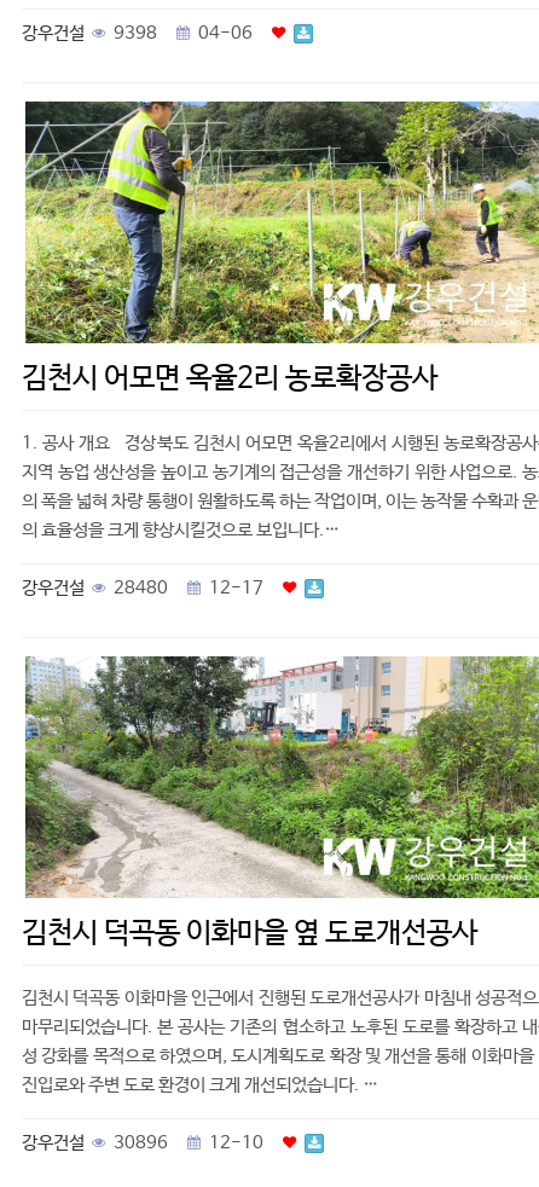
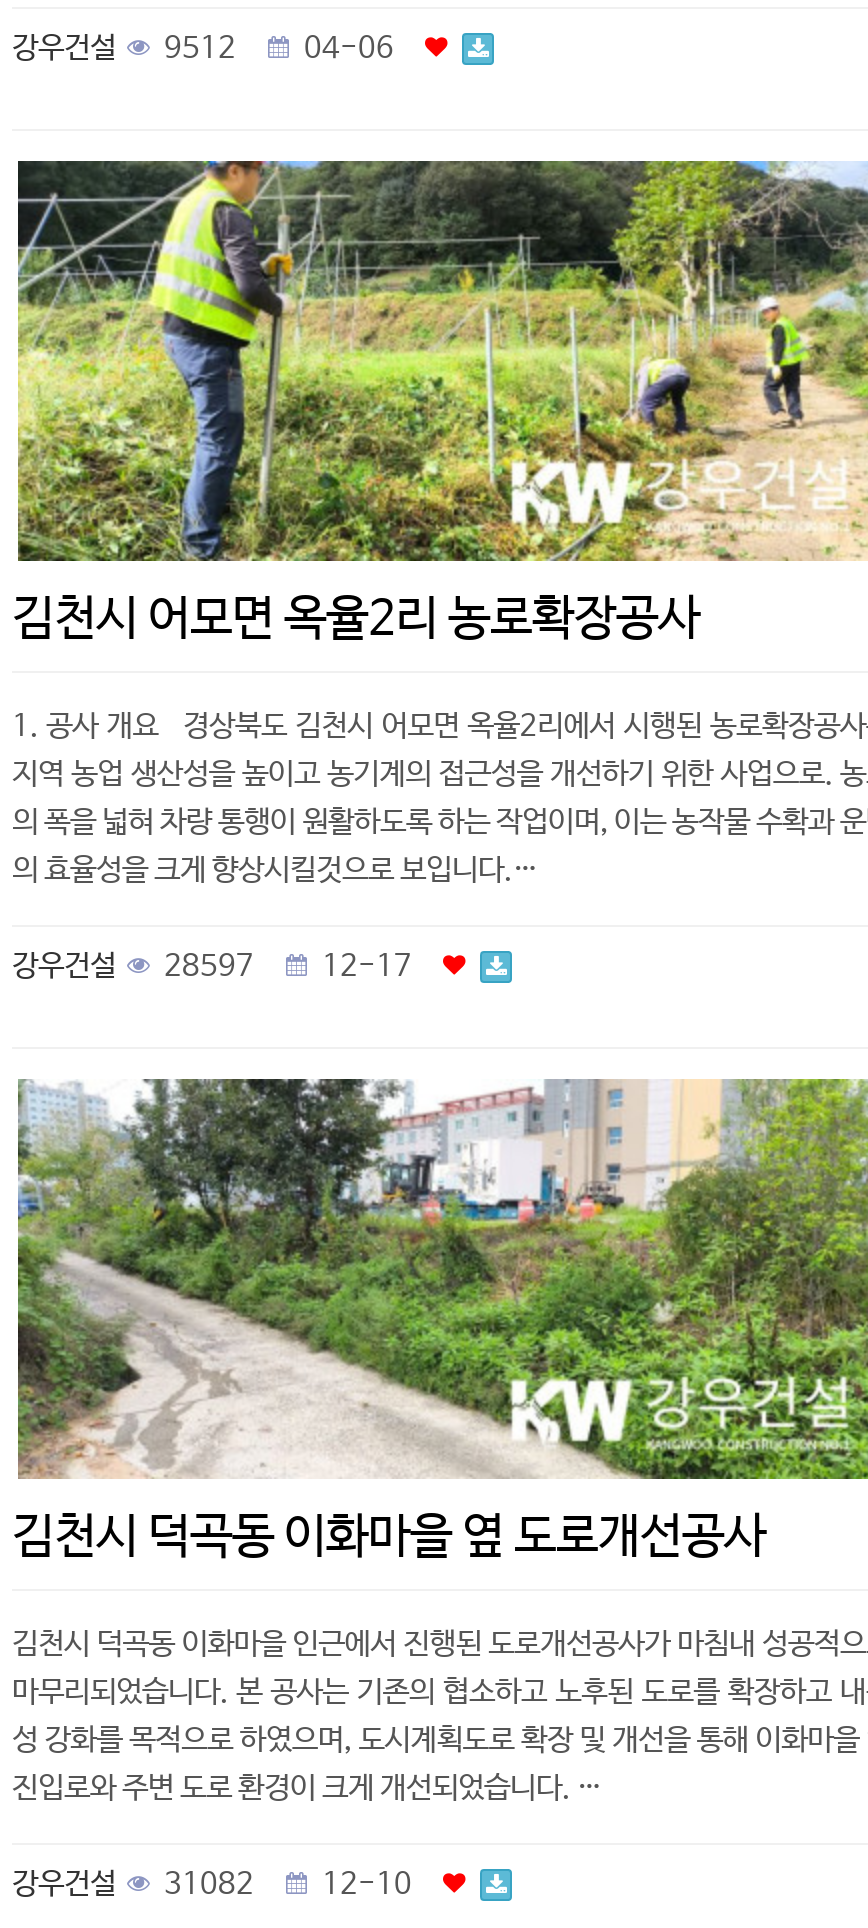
- 강우건설 9398 04-06
+ 강우건설 9512 04-06

- 강우건설 28480 12-17
+ 강우건설 28597 12-17

- 강우건설 30896 12-10
+ 강우건설 31082 12-10
